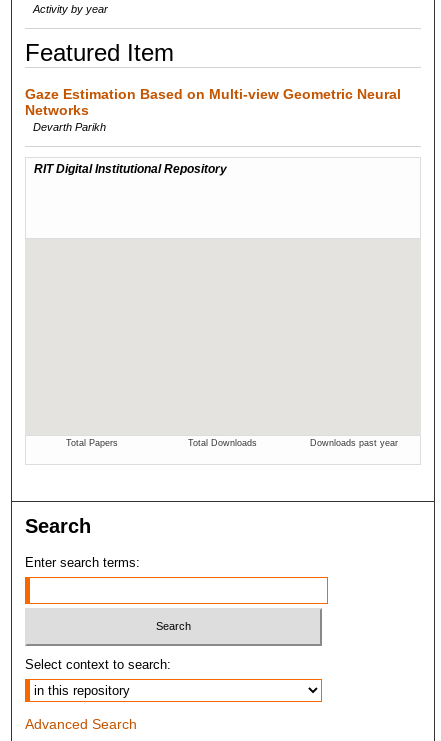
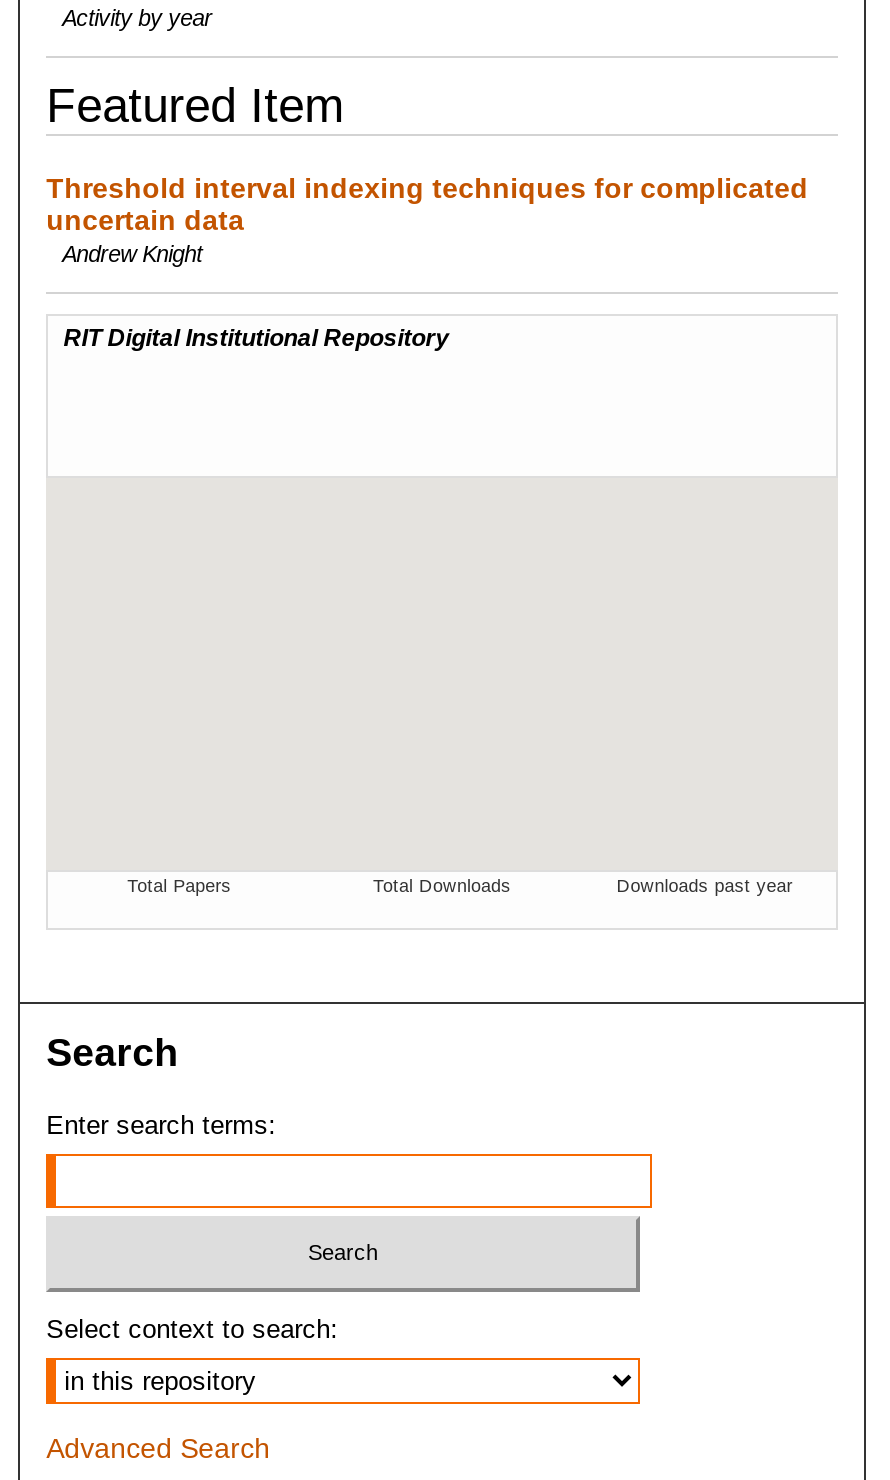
- Gaze Estimation Based on Multi-view Geometric Neural
- Networks
- Devarth Parikh
+ Threshold interval indexing techniques for complicated
+ uncertain data
+ Andrew Knight
